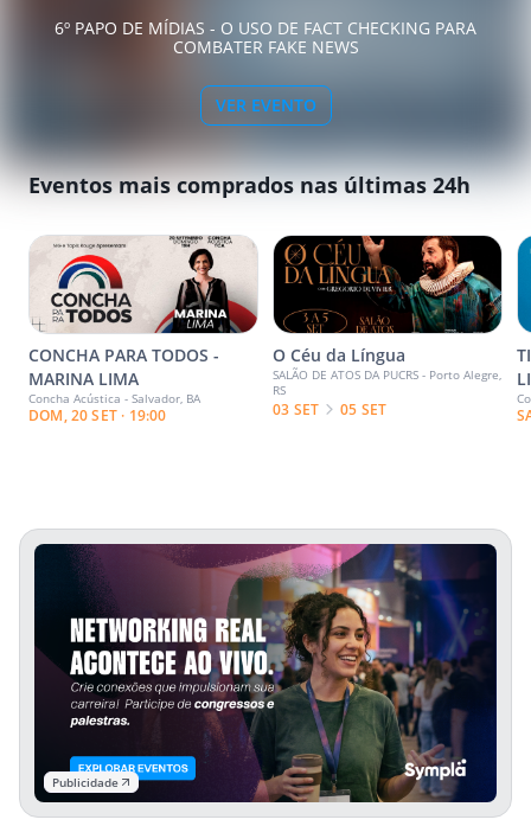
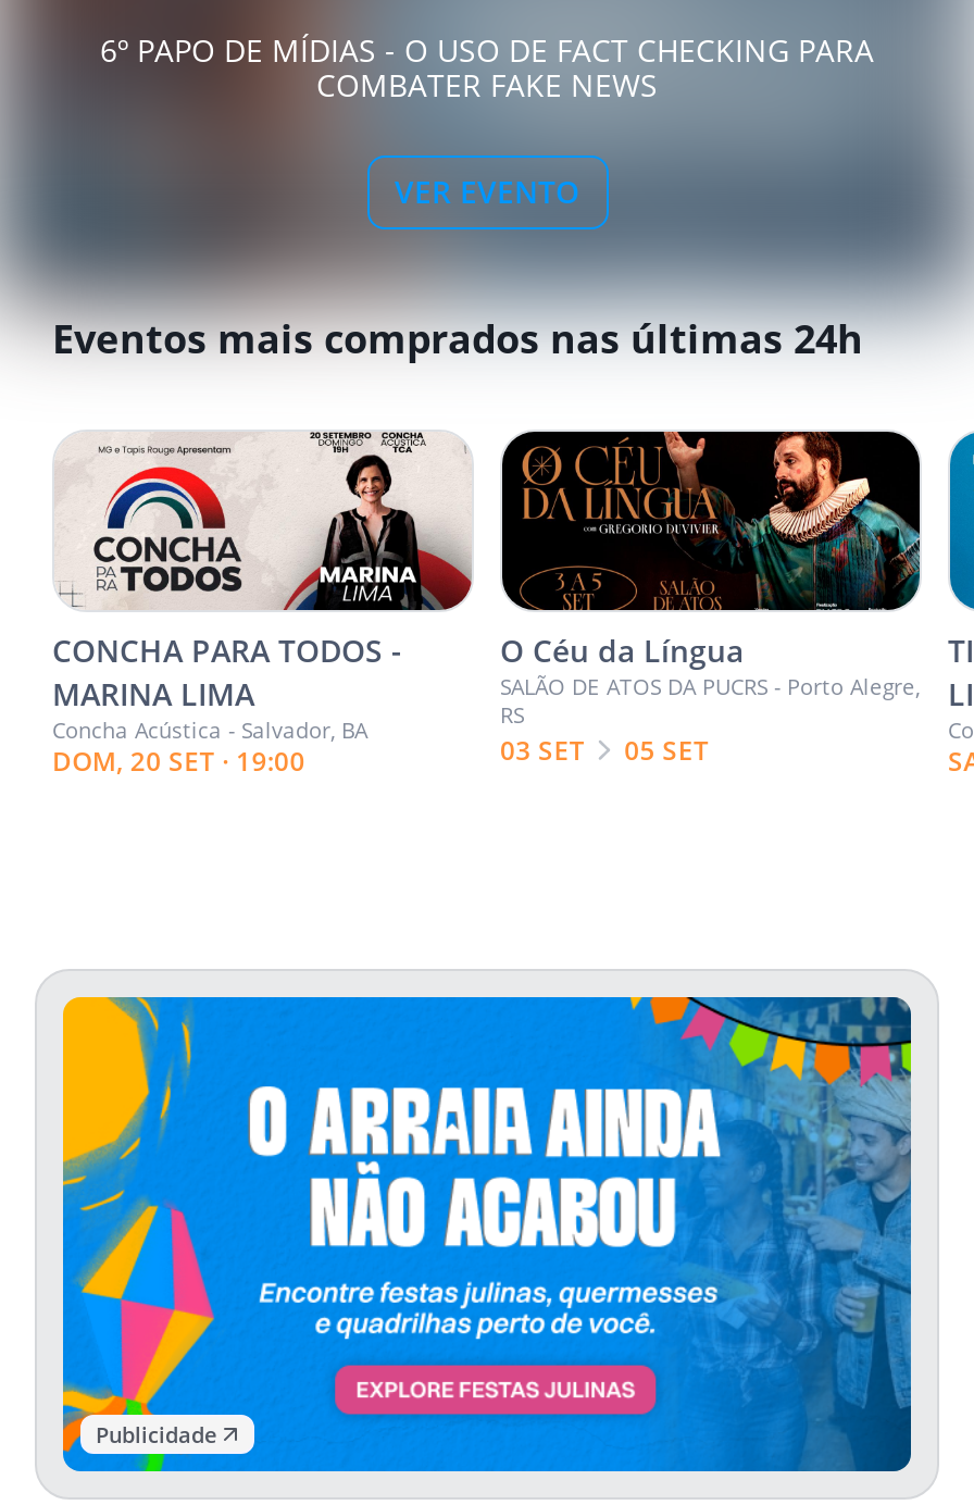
- [image]
+ [image]
